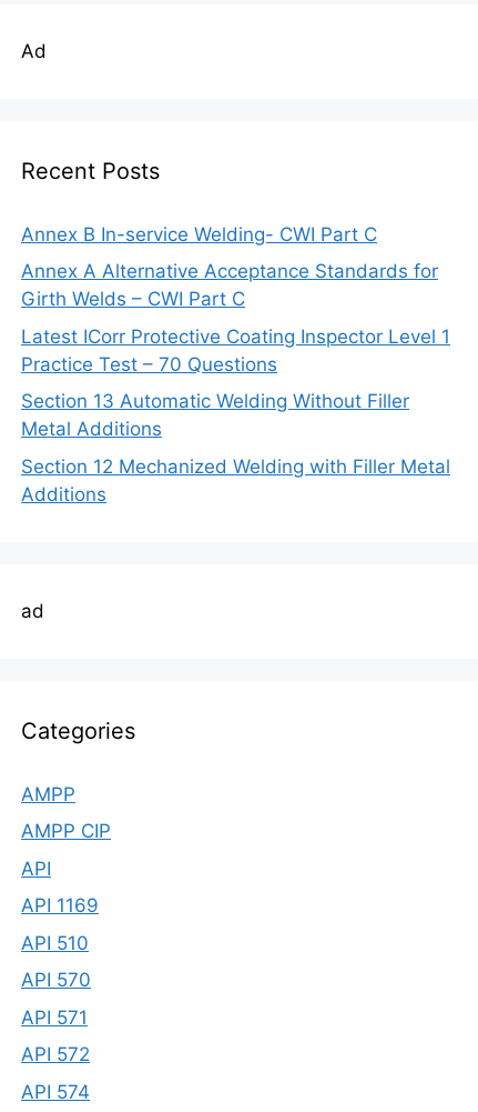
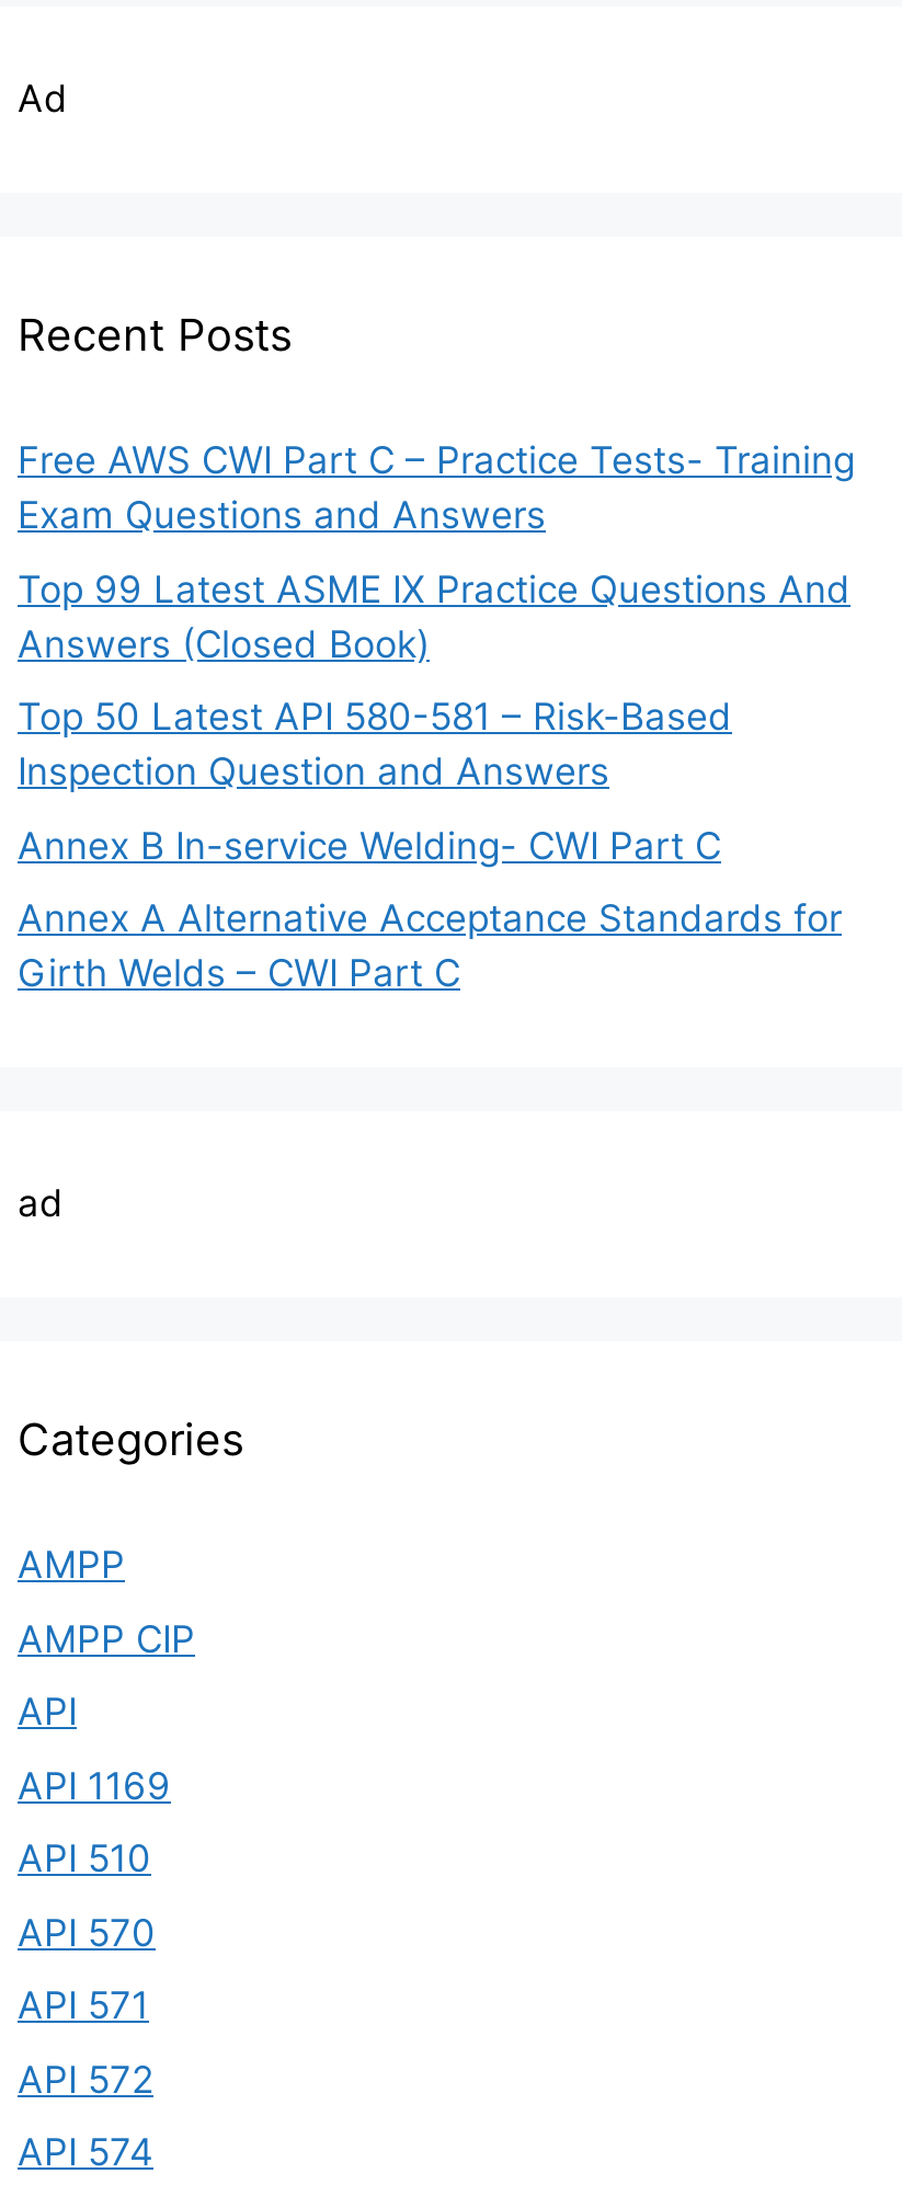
+ Free AWS CWI Part C – Practice Tests- Training
+ Exam Questions and Answers
+ Top 99 Latest ASME IX Practice Questions And
+ Answers (Closed Book)
+ Top 50 Latest API 580-581 – Risk-Based
+ Inspection Question and Answers

moved down: Annex B In-service Welding- CWI Part C | Annex A Alternative Acceptance Standards for | Girth Welds – CWI Part C

- Latest ICorr Protective Coating Inspector Level 1
- Practice Test – 70 Questions
- Section 13 Automatic Welding Without Filler
- Metal Additions
- Section 12 Mechanized Welding with Filler Metal
- Additions
